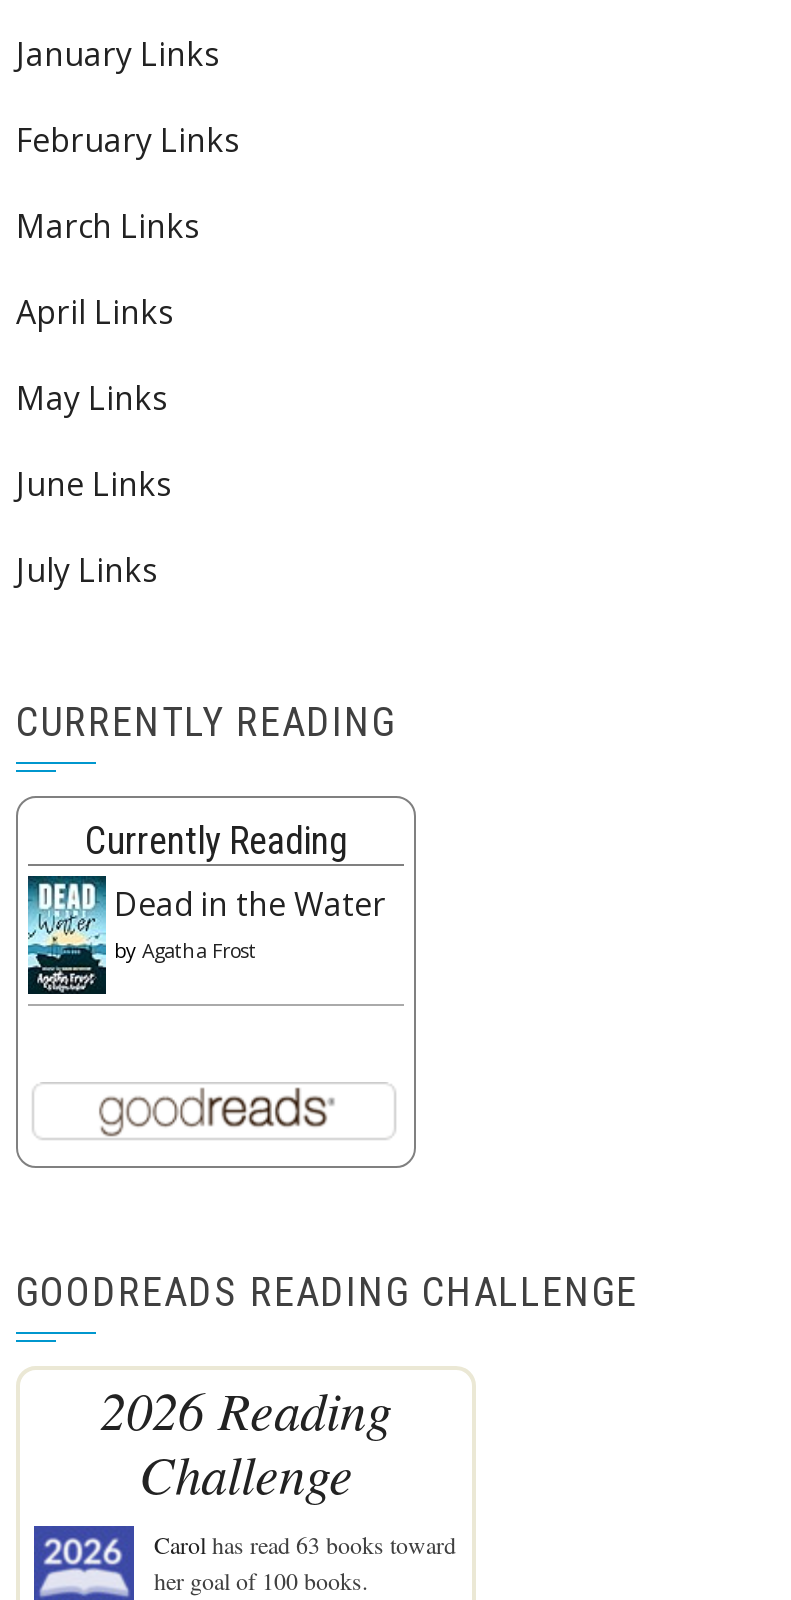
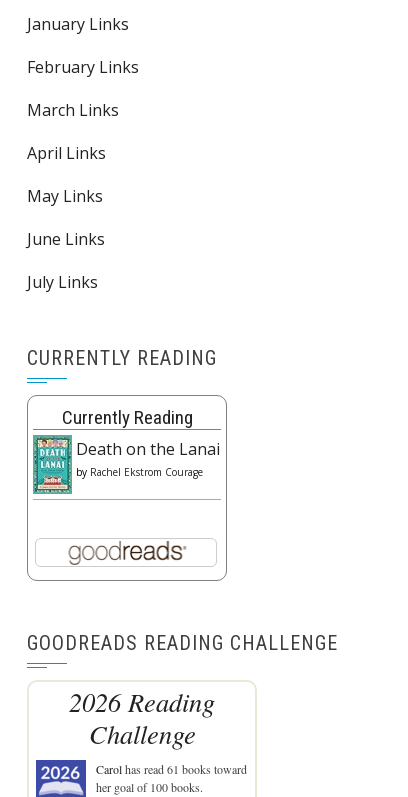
- [image]
- Dead in the Water
- by Agatha Frost
+ [image]
+ Death on the Lanai
+ by Rachel Ekstrom Courage

- Carol has read 63 books toward
+ Carol has read 61 books toward
